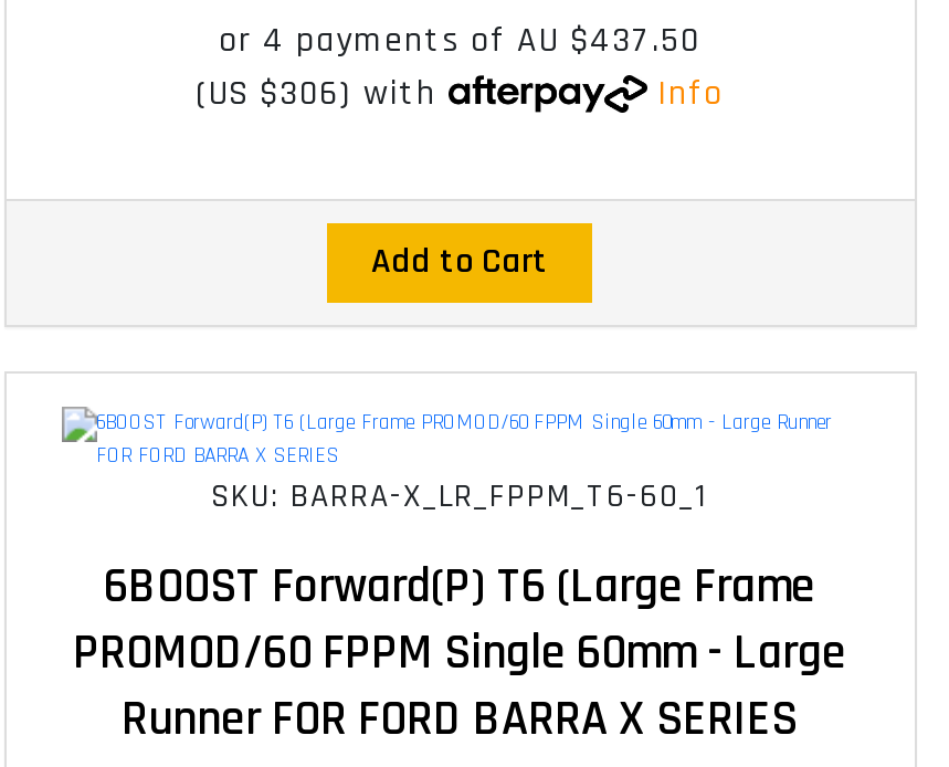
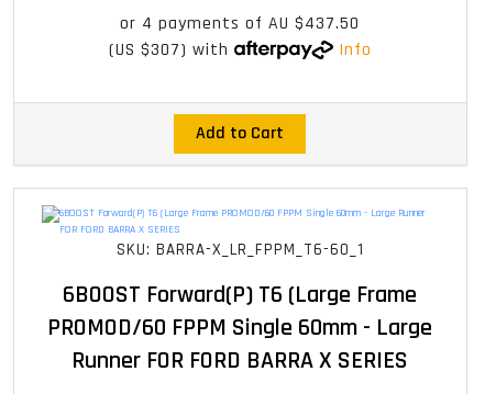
- (US $306) with
+ (US $307) with
